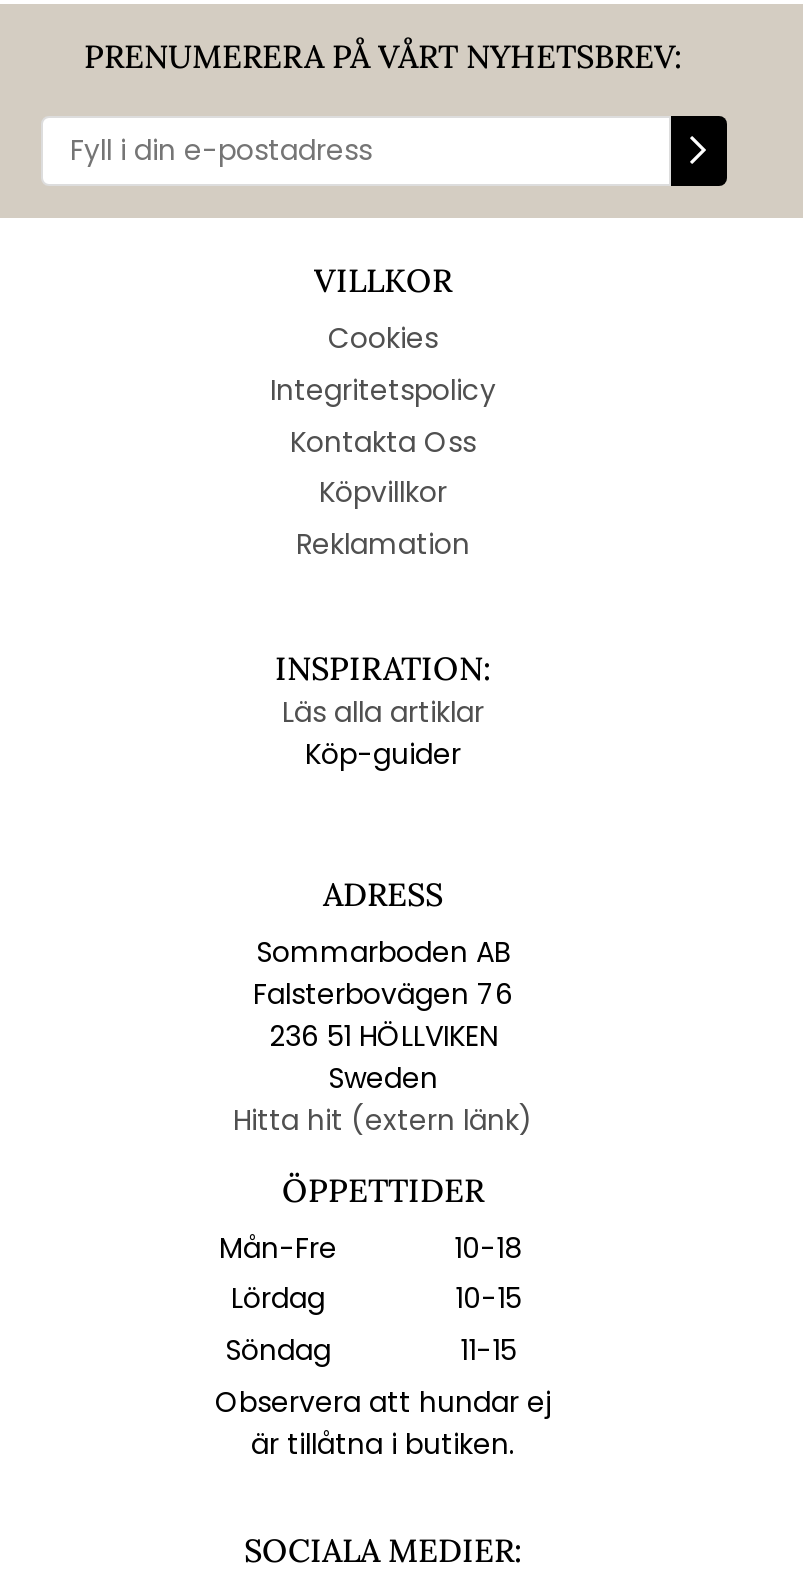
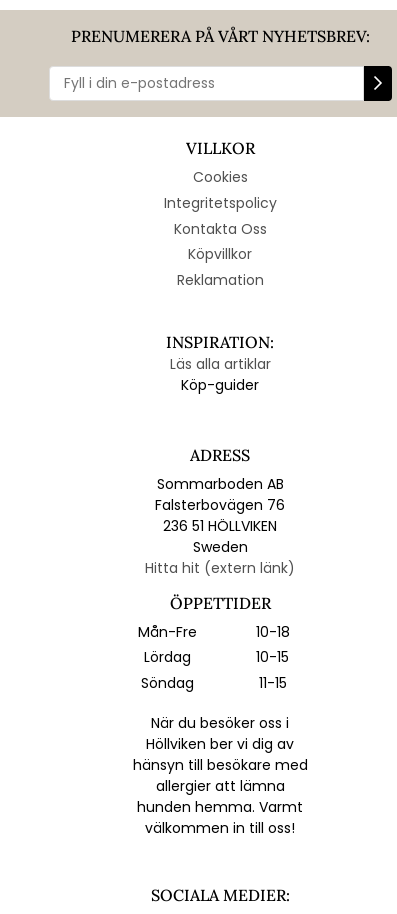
- Observera att hundar ej
- är tillåtna i butiken.
+ När du besöker oss i
+ Höllviken ber vi dig av
+ hänsyn till besökare med
+ allergier att lämna
+ hunden hemma. Varmt
+ välkommen in till oss!
